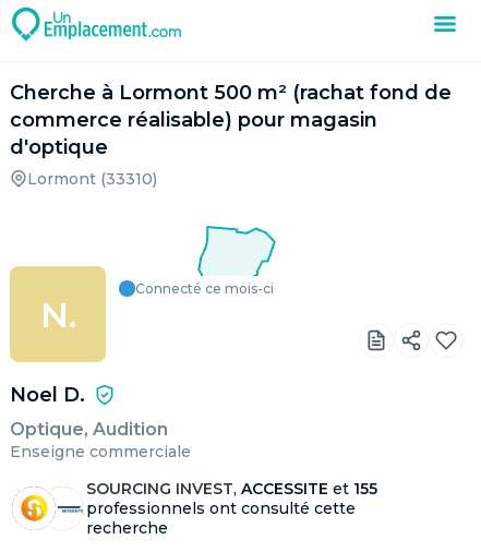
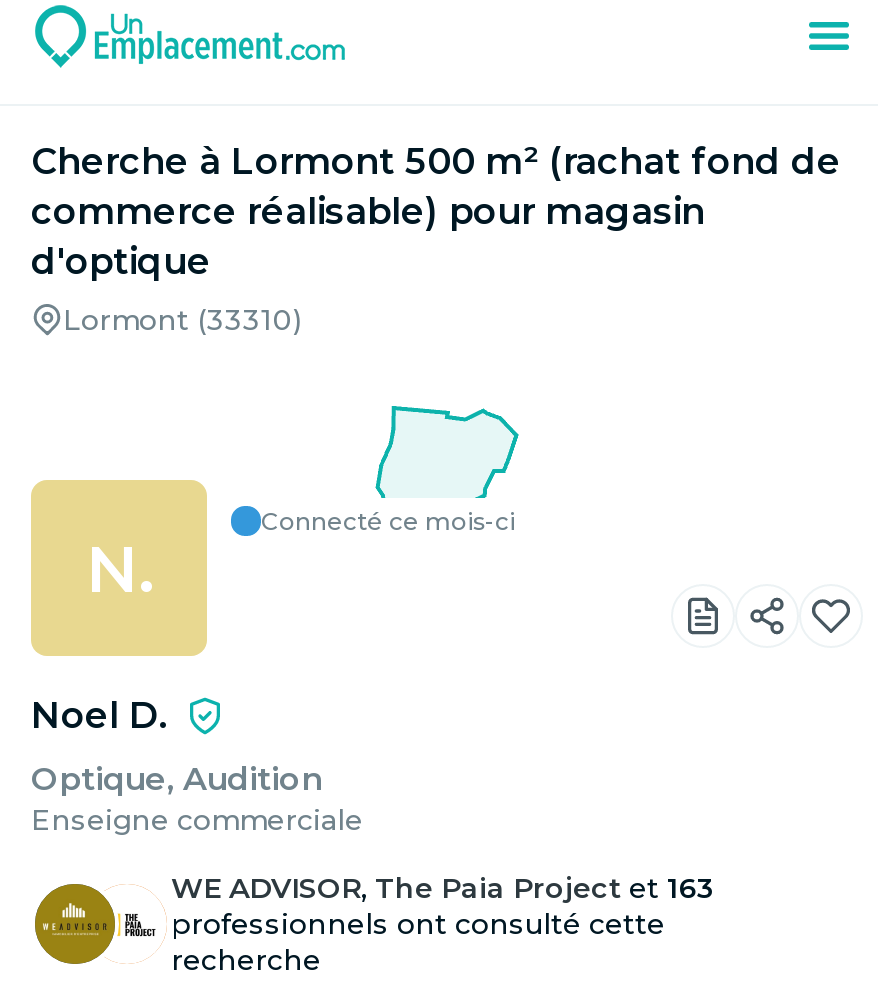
- [image]
- SOURCING INVEST, ACCESSITE et 155
+ [image]
+ WE ADVISOR, The Paia Project et 163
